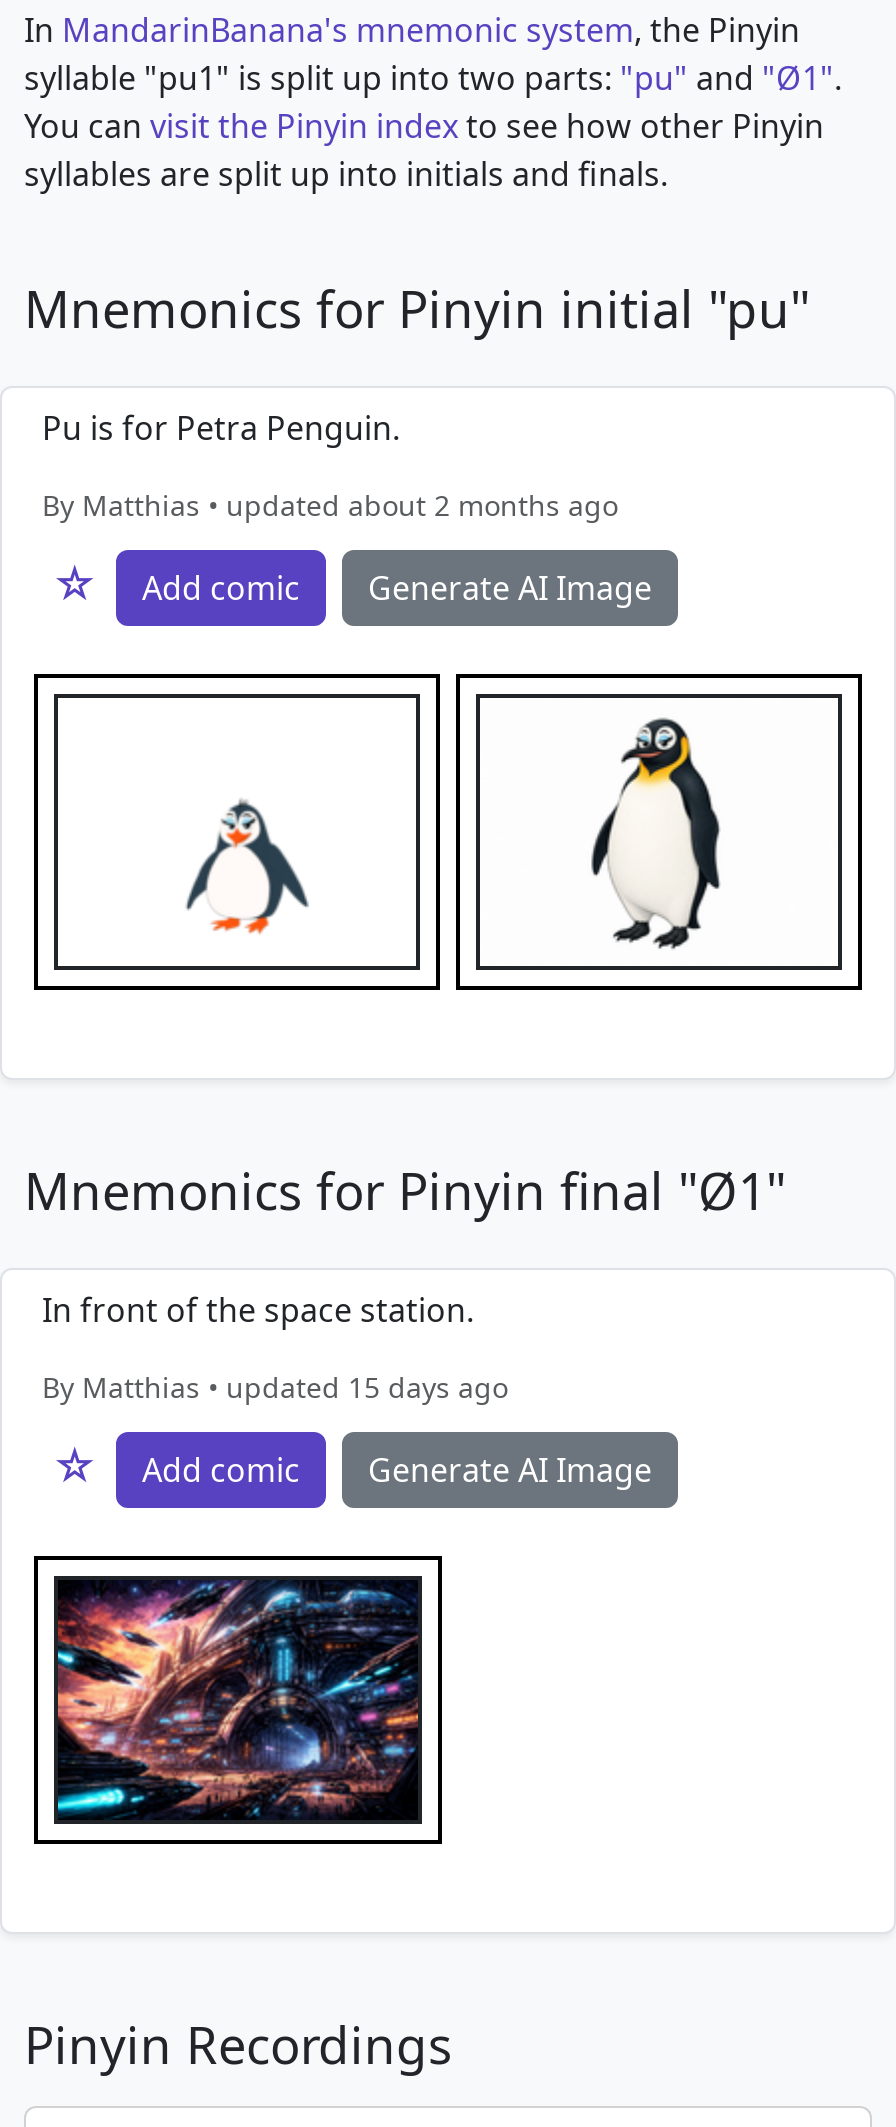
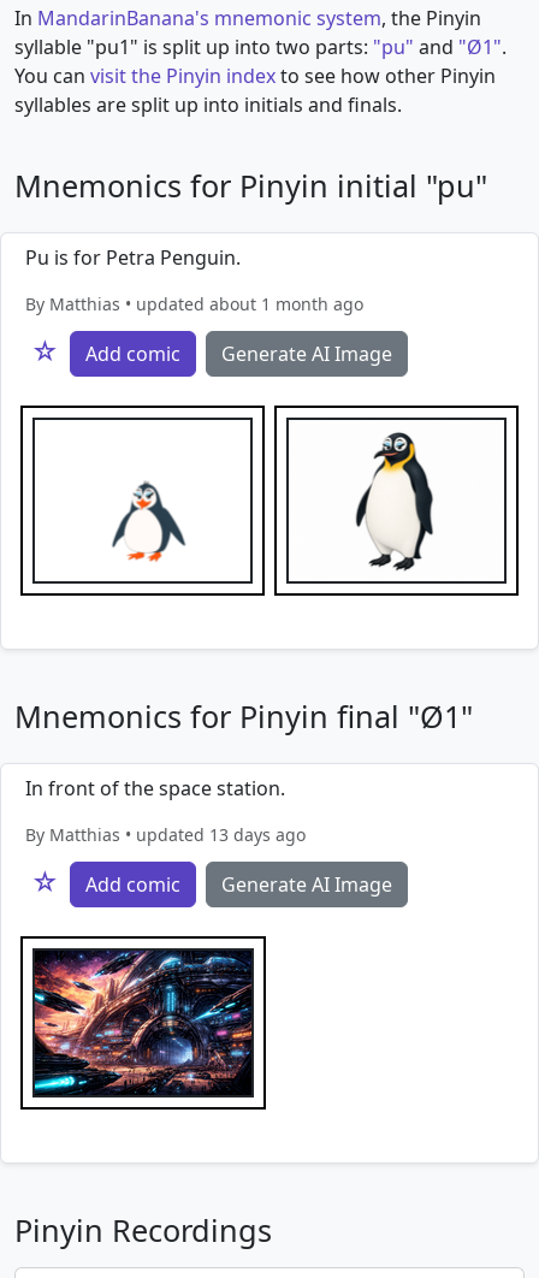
- By Matthias • updated about 2 months ago
+ By Matthias • updated about 1 month ago

- By Matthias • updated 15 days ago
+ By Matthias • updated 13 days ago
